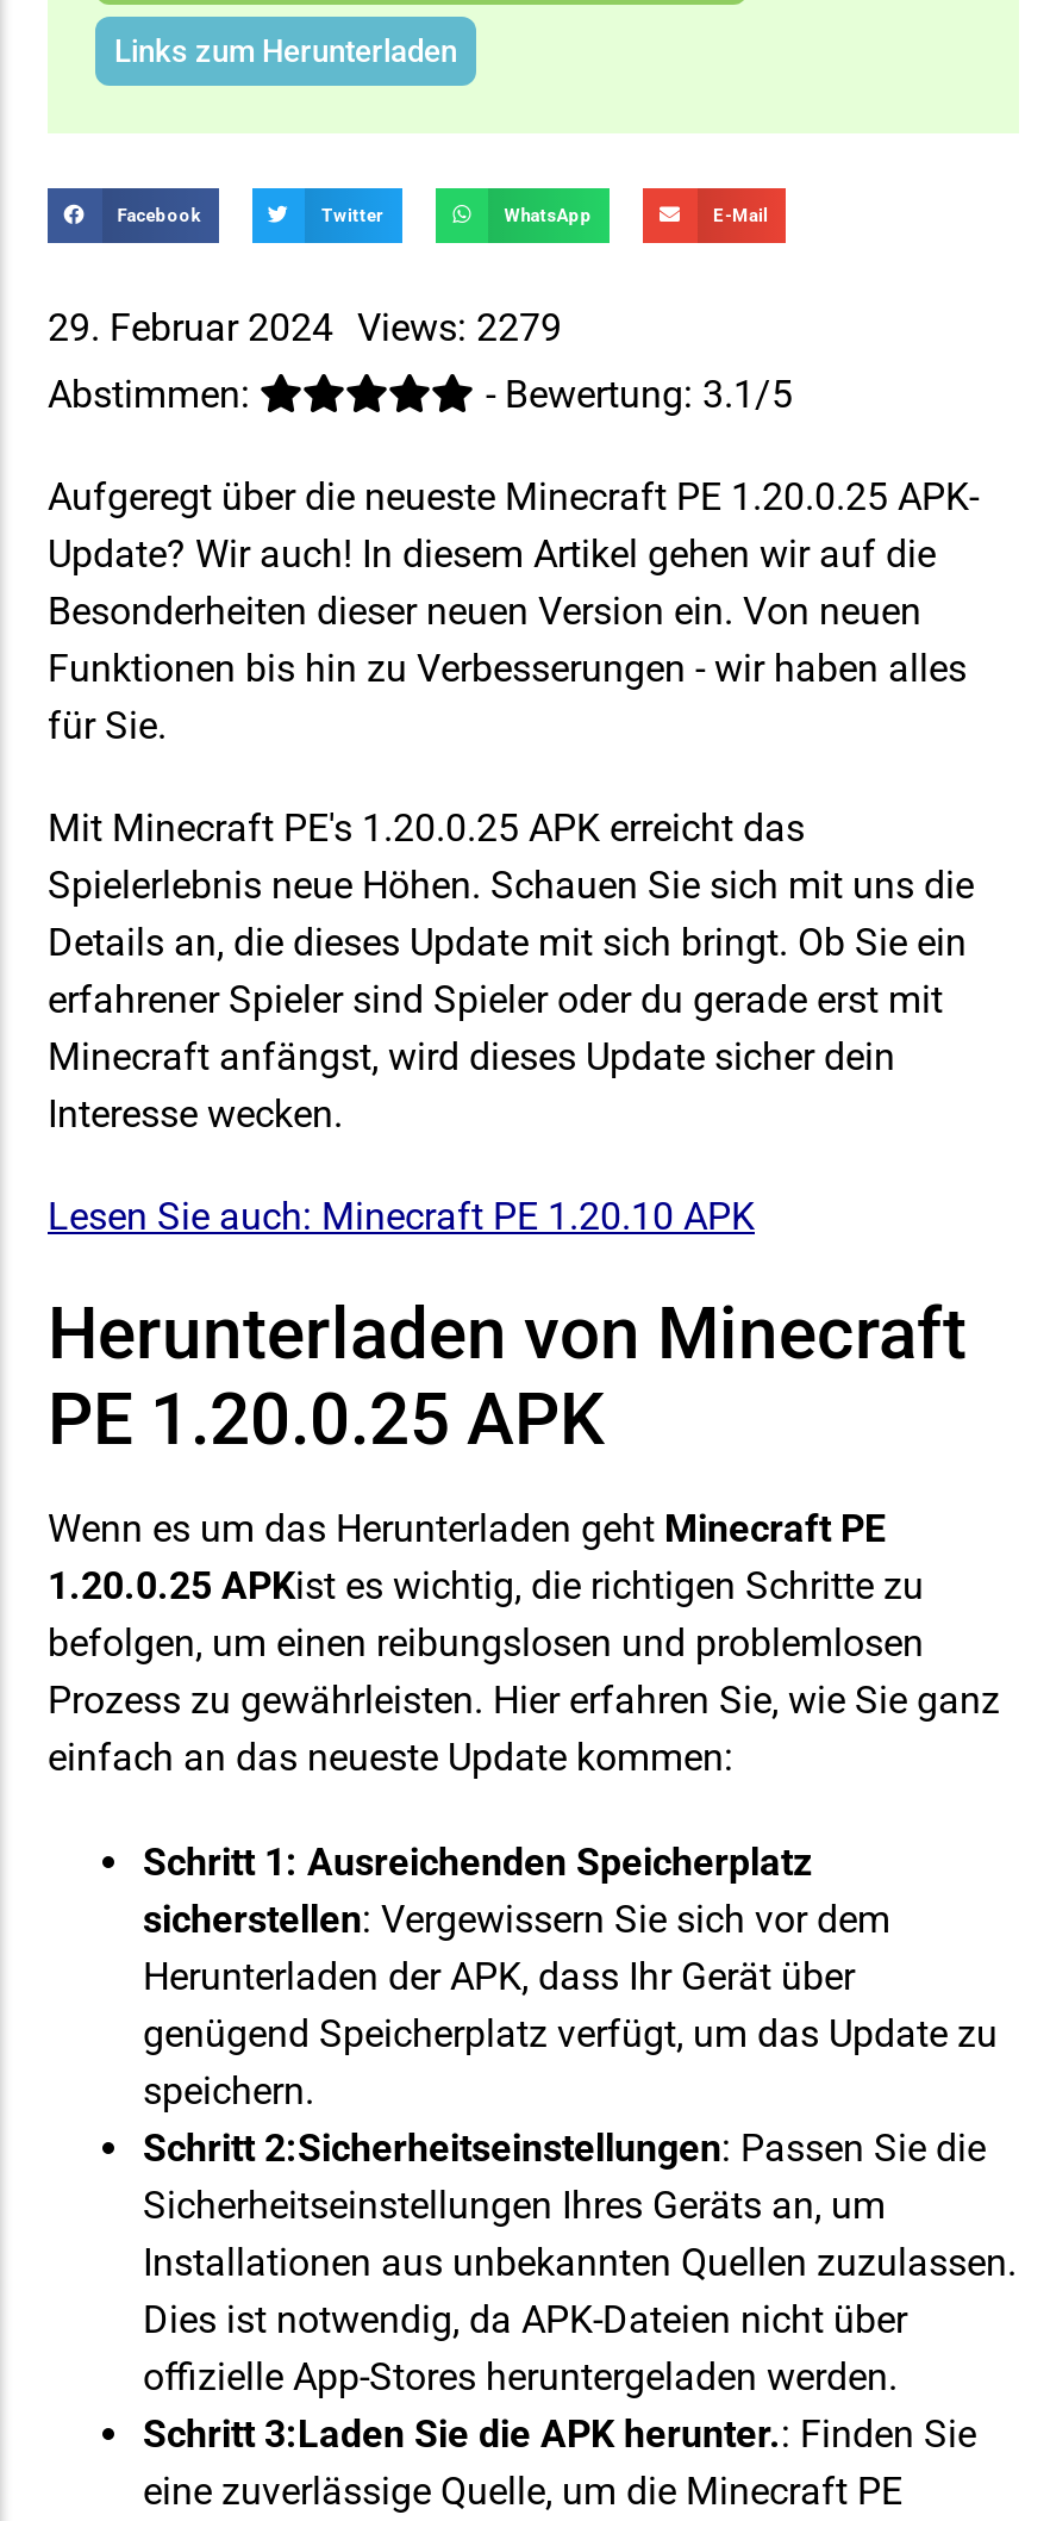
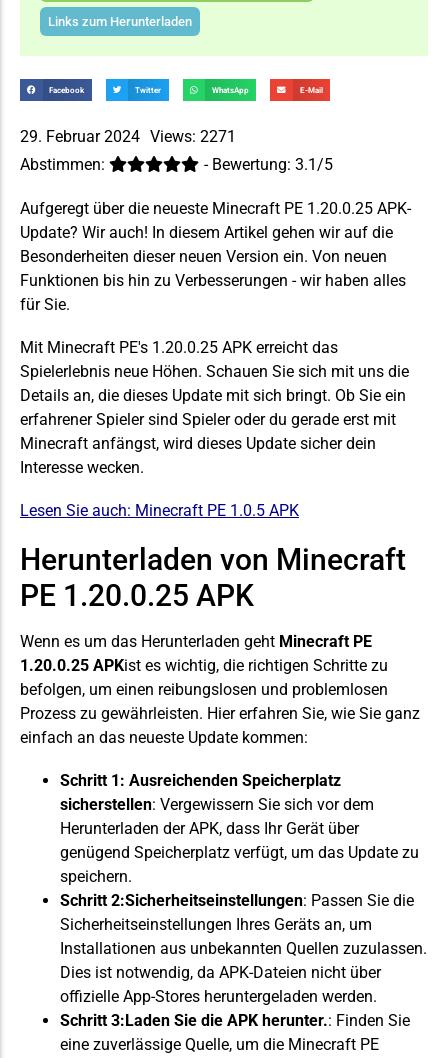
- 29. Februar 2024 Views: 2279
+ 29. Februar 2024 Views: 2271

- Lesen Sie auch: Minecraft PE 1.20.10 APK
+ Lesen Sie auch: Minecraft PE 1.0.5 APK
